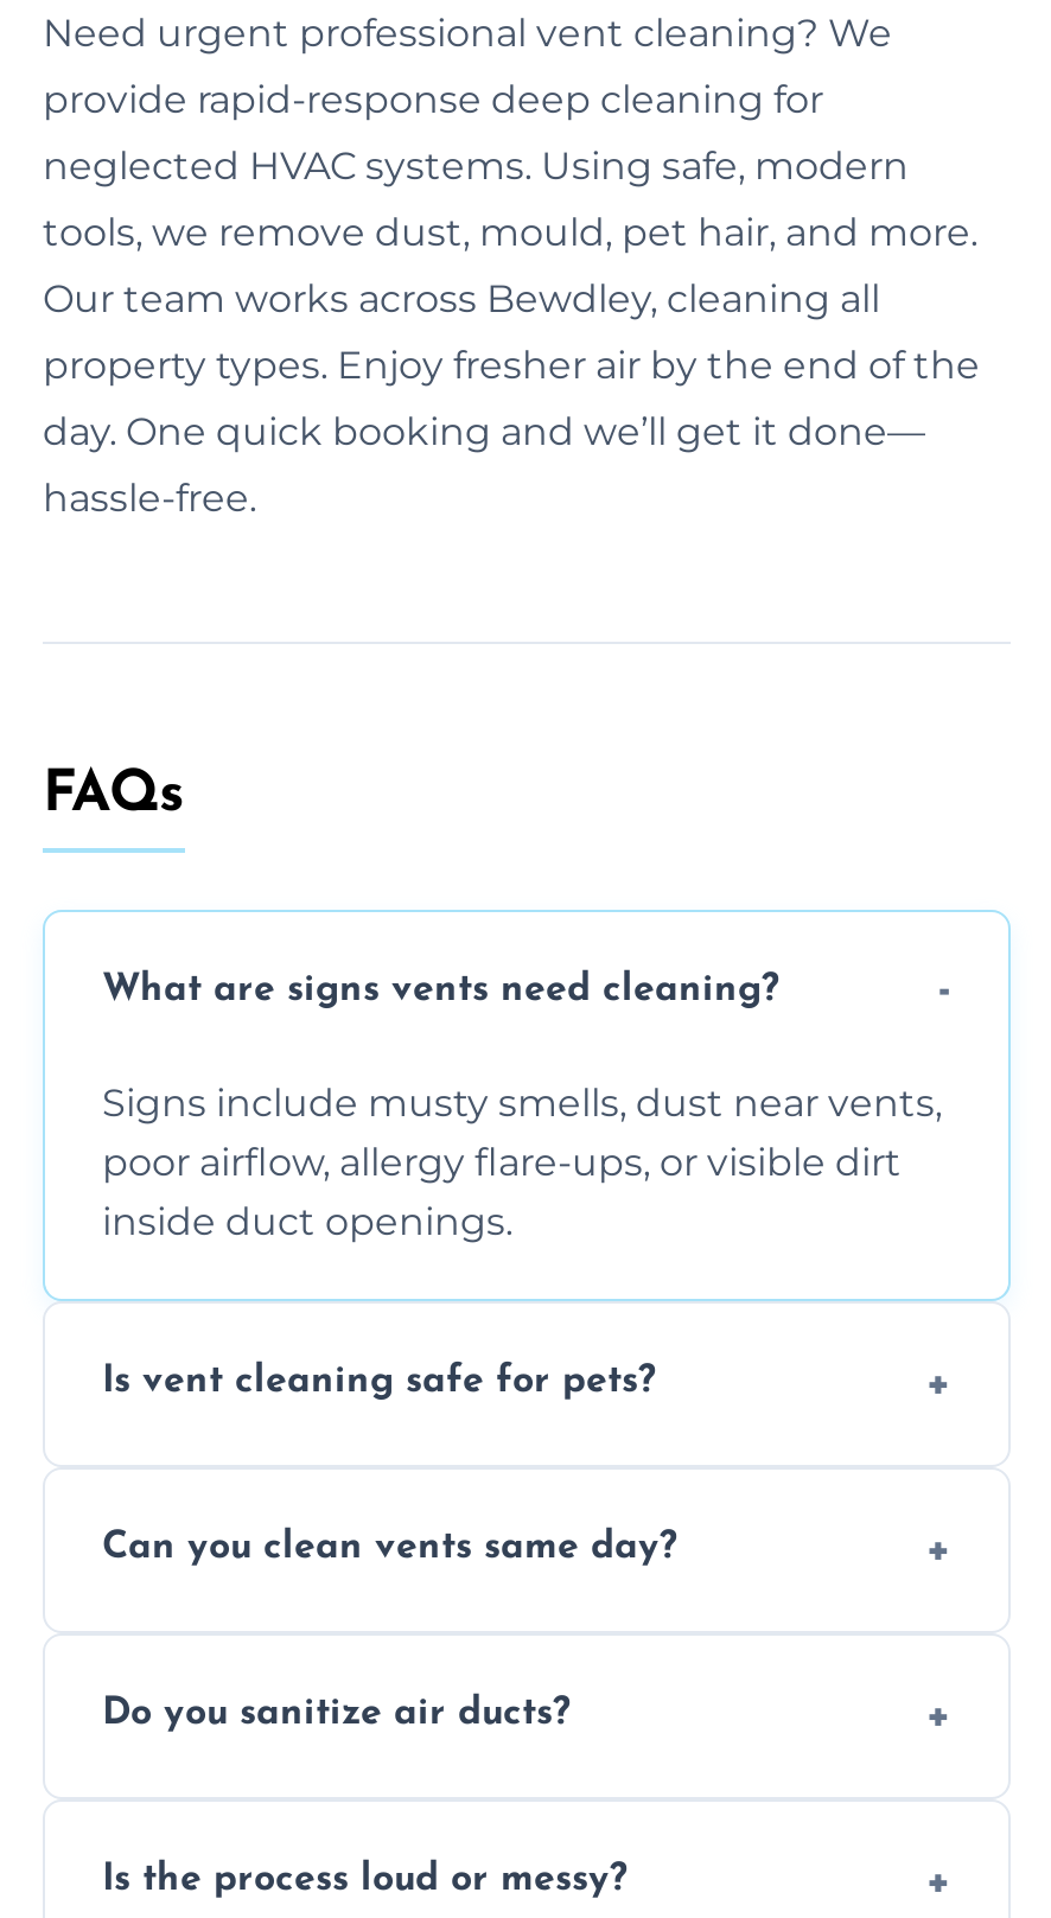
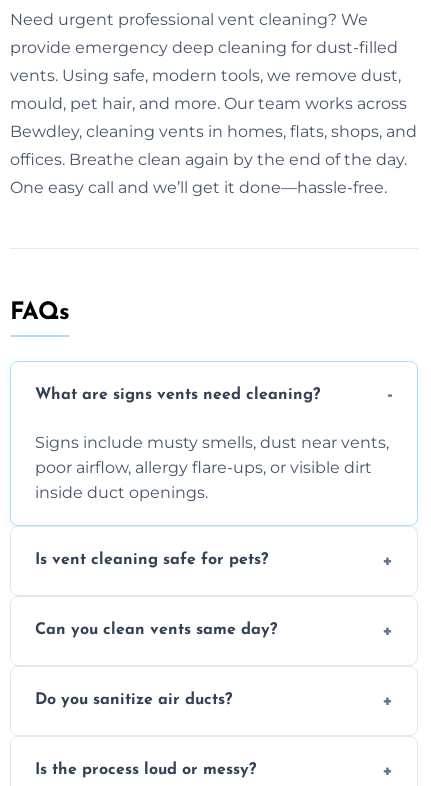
- provide rapid-response deep cleaning for
- neglected HVAC systems. Using safe, modern
- tools, we remove dust, mould, pet hair, and more.
- Our team works across Bewdley, cleaning all
- property types. Enjoy fresher air by the end of the
- day. One quick booking and we’ll get it done—
- hassle-free.
+ provide emergency deep cleaning for dust-filled
+ vents. Using safe, modern tools, we remove dust,
+ mould, pet hair, and more. Our team works across
+ Bewdley, cleaning vents in homes, flats, shops, and
+ offices. Breathe clean again by the end of the day.
+ One easy call and we’ll get it done—hassle-free.
